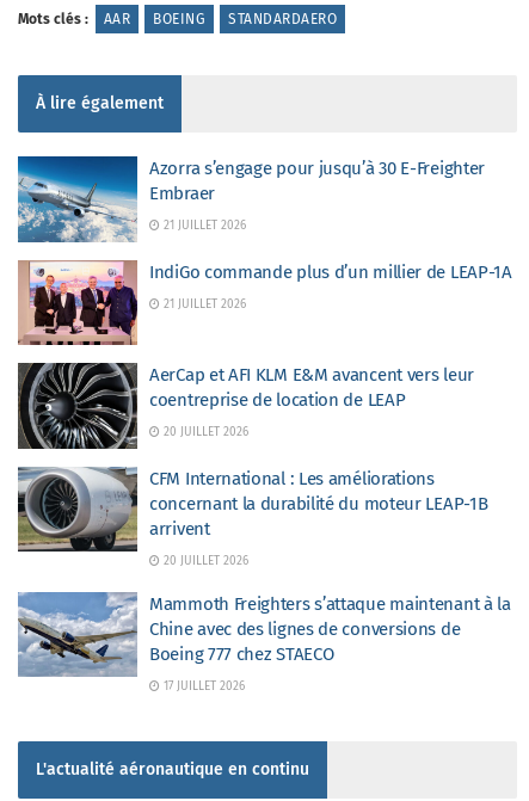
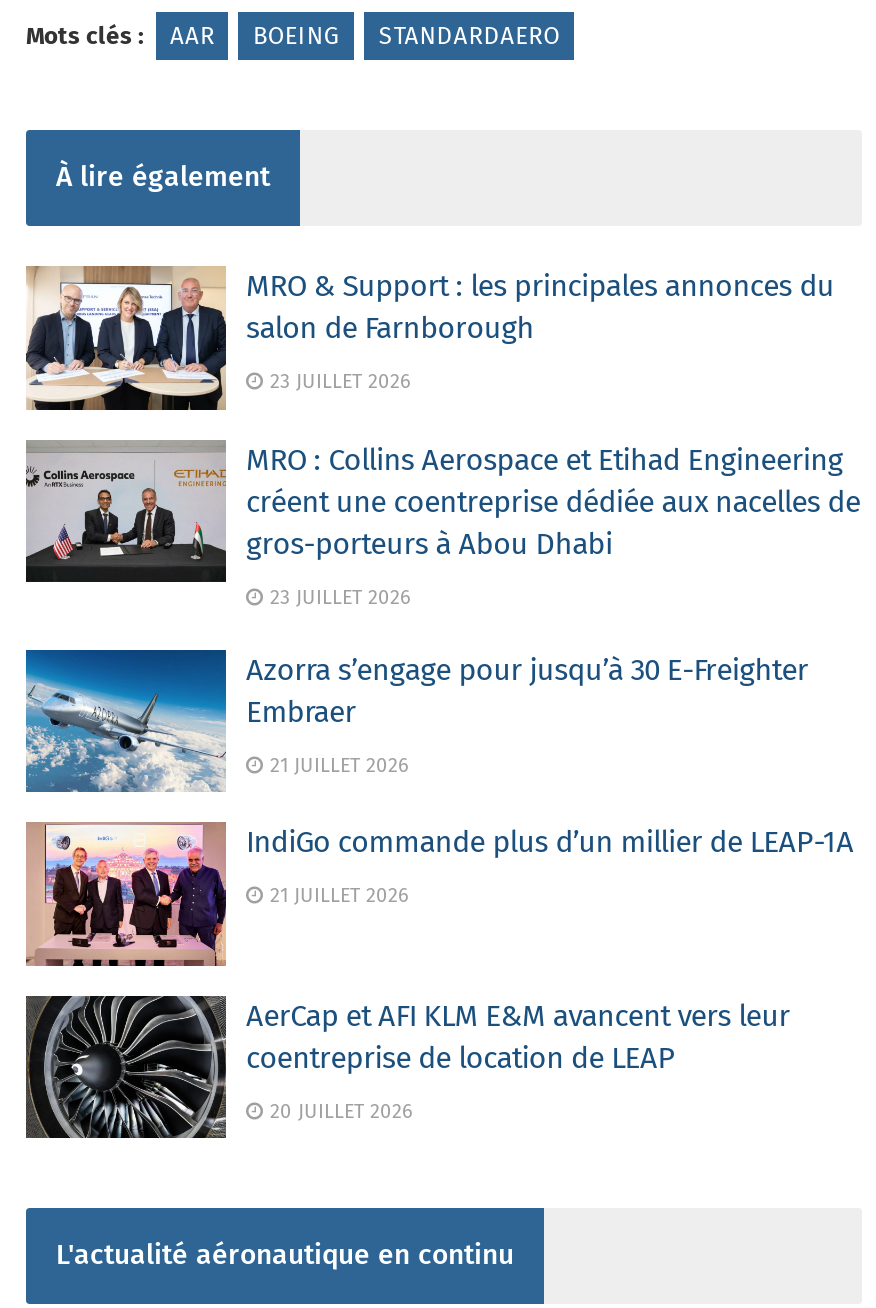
+ [image]
+ MRO & Support : les principales annonces du
+ salon de Farnborough
+ 23 JUILLET 2026
+ MRO : Collins Aerospace et Etihad Engineering
+ créent une coentreprise dédiée aux nacelles de
+ gros-porteurs à Abou Dhabi
+ 23 JUILLET 2026

+ [image]

moved down: [image] | Azorra s’engage pour jusqu’à 30 E-Freighter | Embraer | ... | coentreprise de location de LEAP | 20 JUILLET 2026

- [image]
- CFM International : Les améliorations
- concernant la durabilité du moteur LEAP-1B
- arrivent
- 20 JUILLET 2026
- Mammoth Freighters s’attaque maintenant à la
- Chine avec des lignes de conversions de
- Boeing 777 chez STAECO
- 17 JUILLET 2026

- [image]
